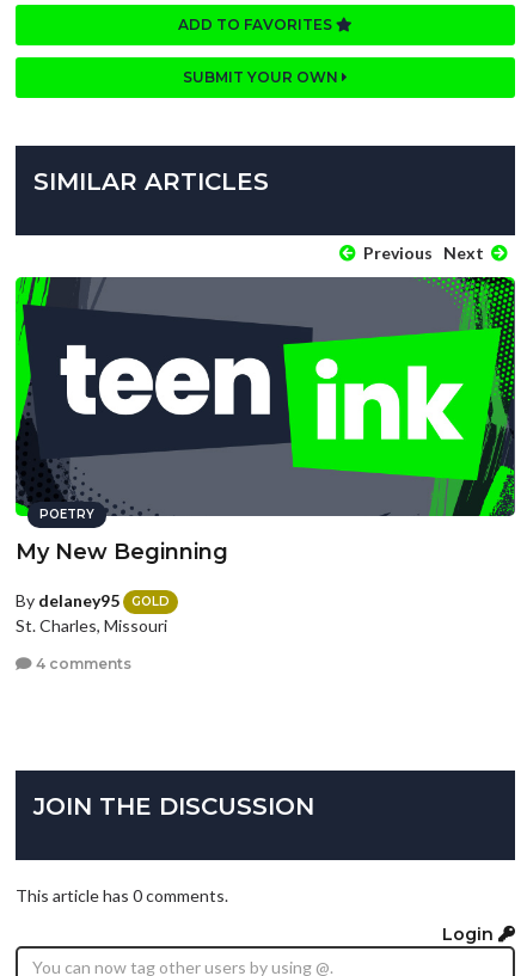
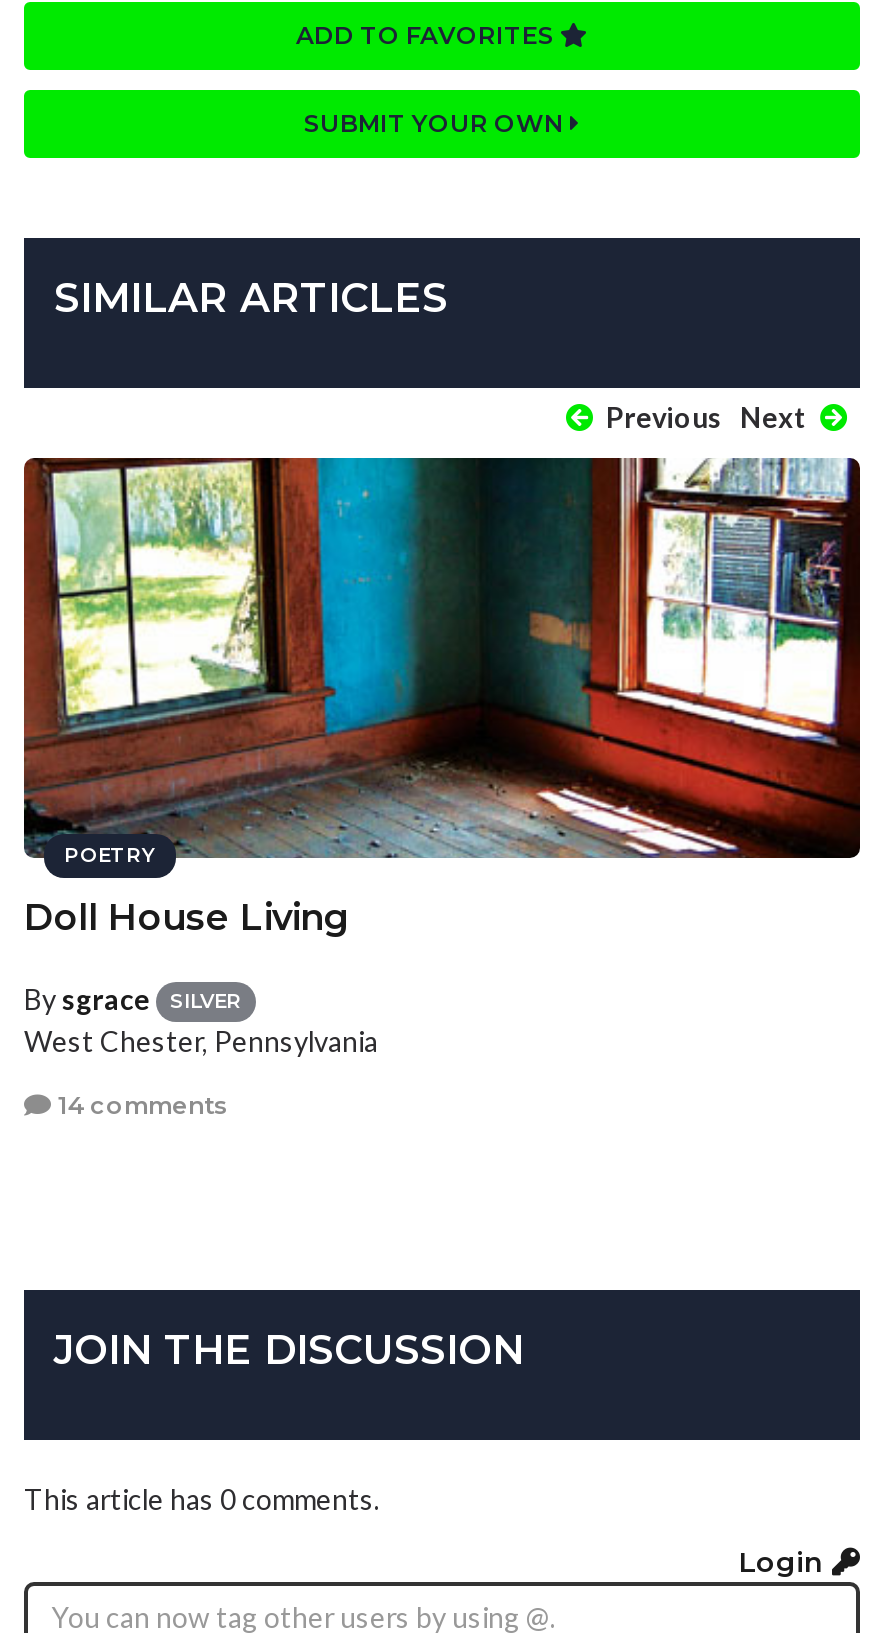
- [image]
- My New Beginning
+ [image]
+ Doll House Living

- By delaney95
- GOLD
- St. Charles, Missouri
+ By sgrace
+ SILVER
+ West Chester, Pennsylvania

- 4 comments
+ 14 comments
